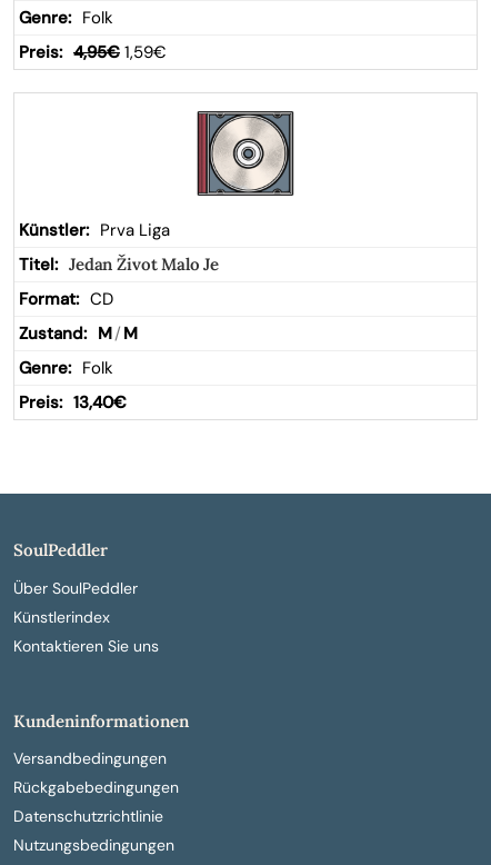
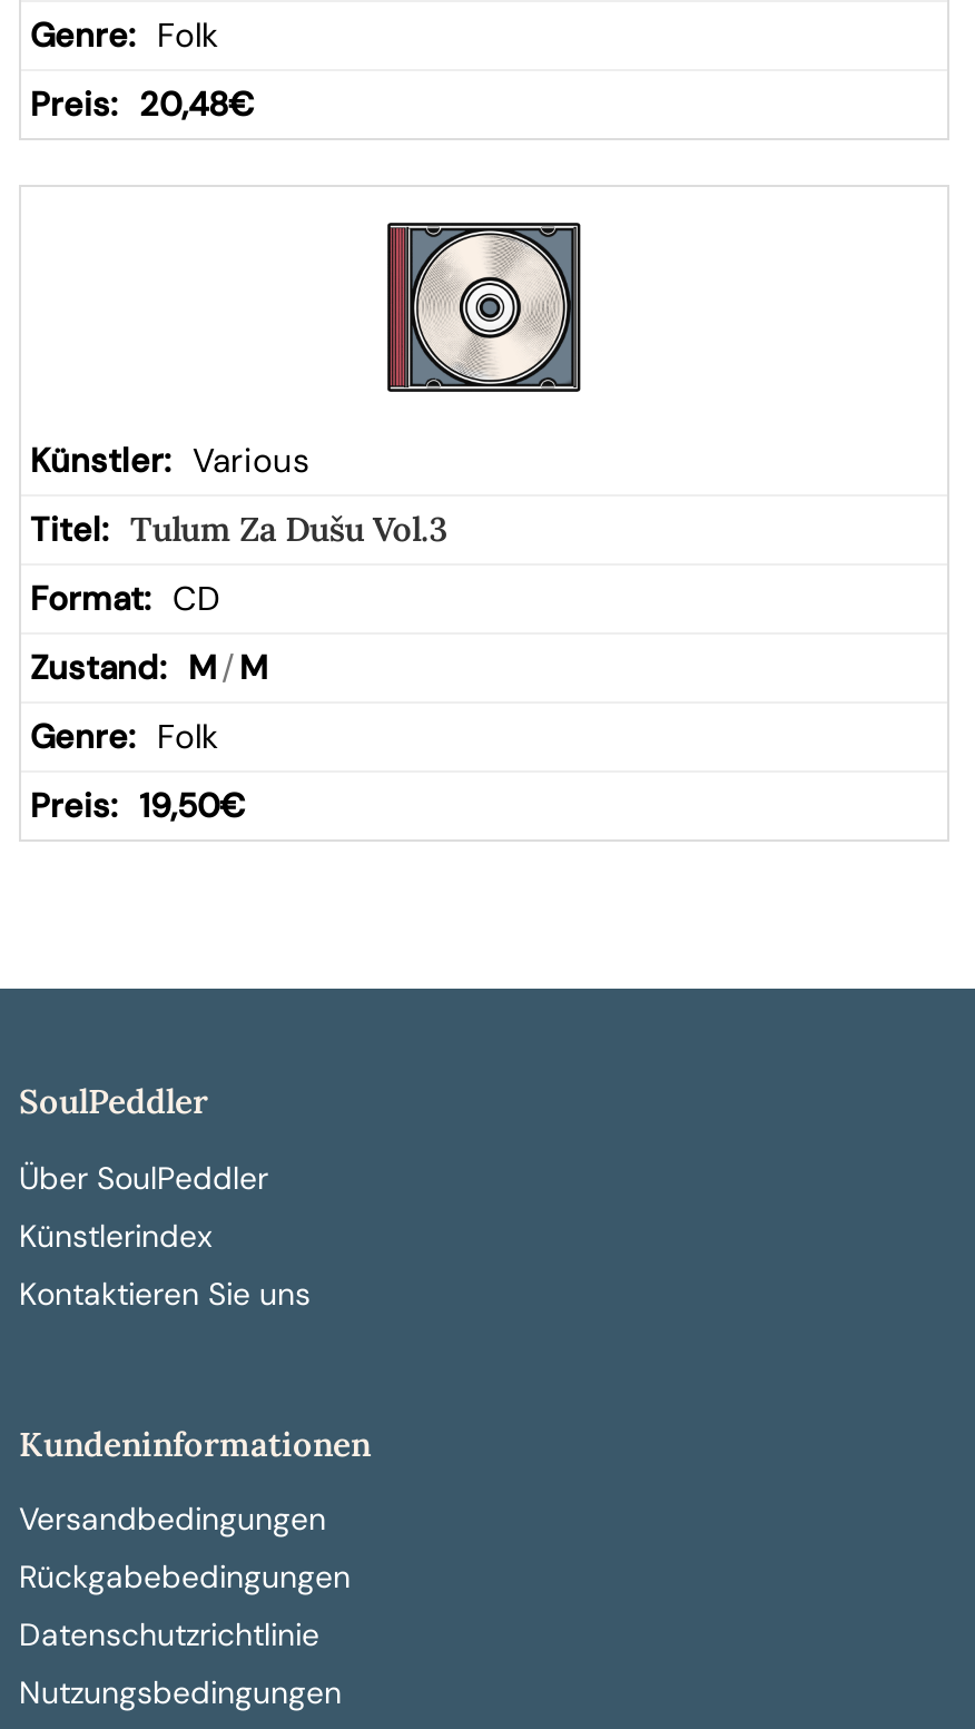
- 4,95€ 1,59€
+ 20,48€

- Prva Liga
+ Various

- Jedan Život Malo Je
+ Tulum Za Dušu Vol.3

- 13,40€
+ 19,50€
